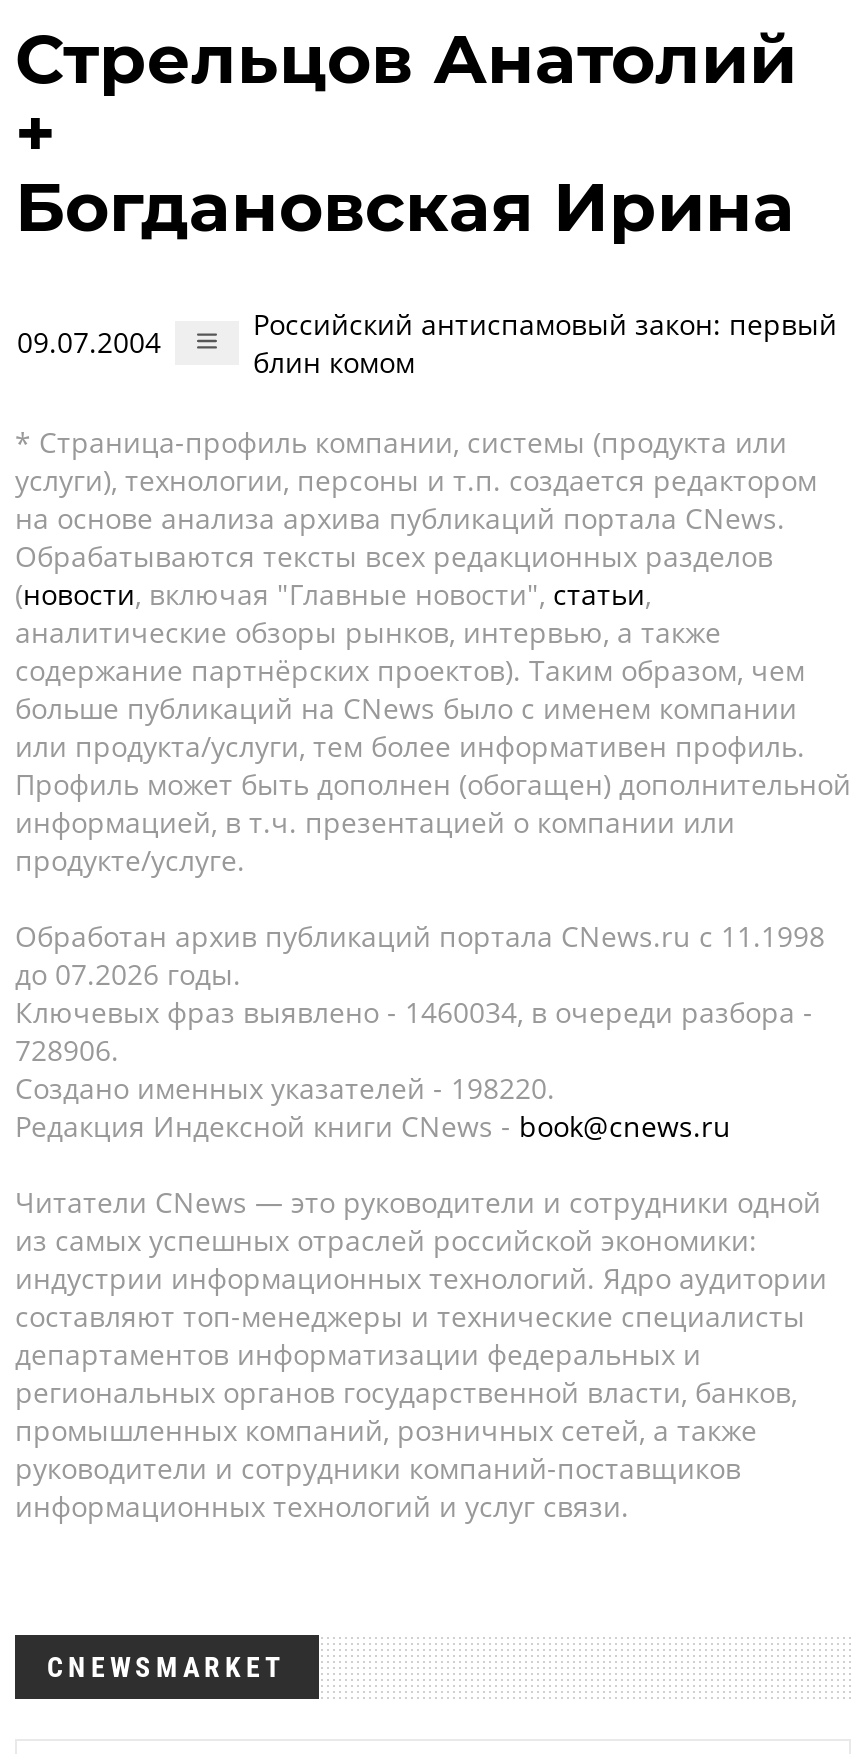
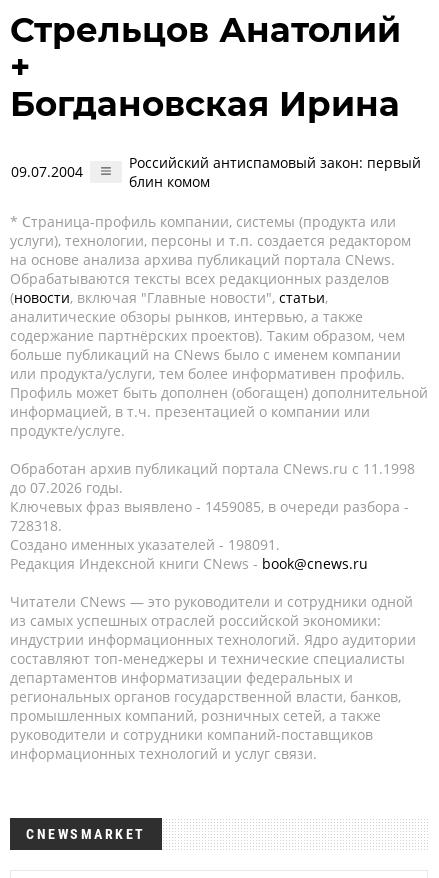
- Ключевых фраз выявлено - 1460034, в очереди разбора -
+ Ключевых фраз выявлено - 1459085, в очереди разбора -

- 728906.
+ 728318.

- Создано именных указателей - 198220.
+ Создано именных указателей - 198091.
